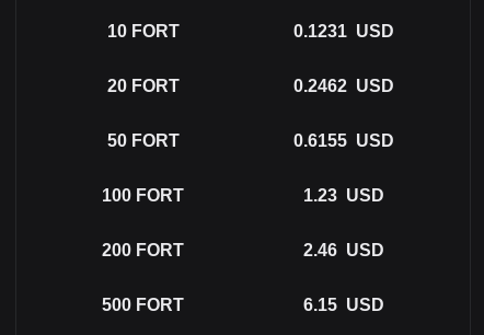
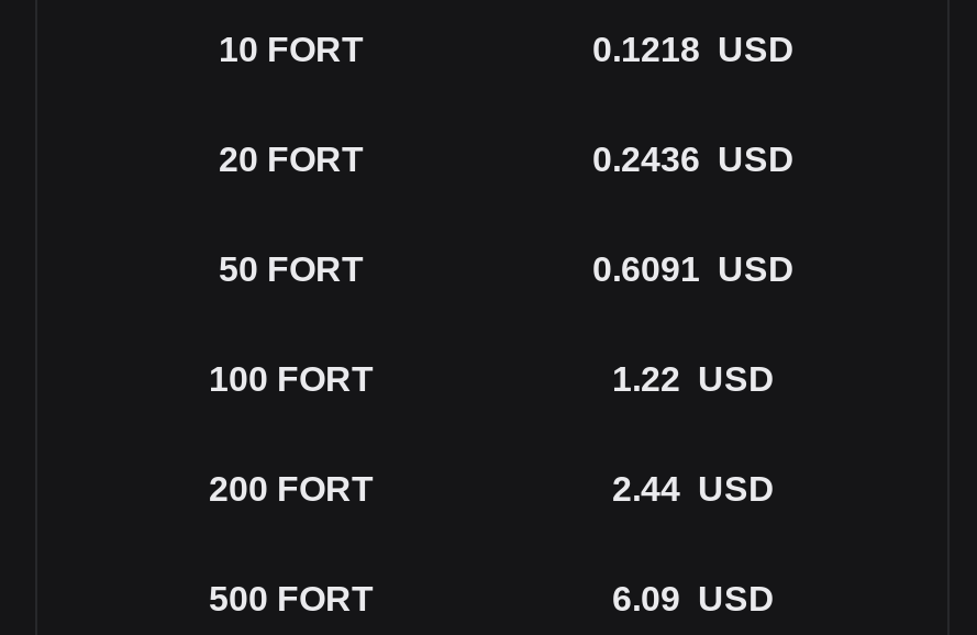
- 0.1231 USD
+ 0.1218 USD

- 0.2462 USD
+ 0.2436 USD

- 0.6155 USD
+ 0.6091 USD

- 1.23 USD
+ 1.22 USD

- 2.46 USD
+ 2.44 USD

- 6.15 USD
+ 6.09 USD
